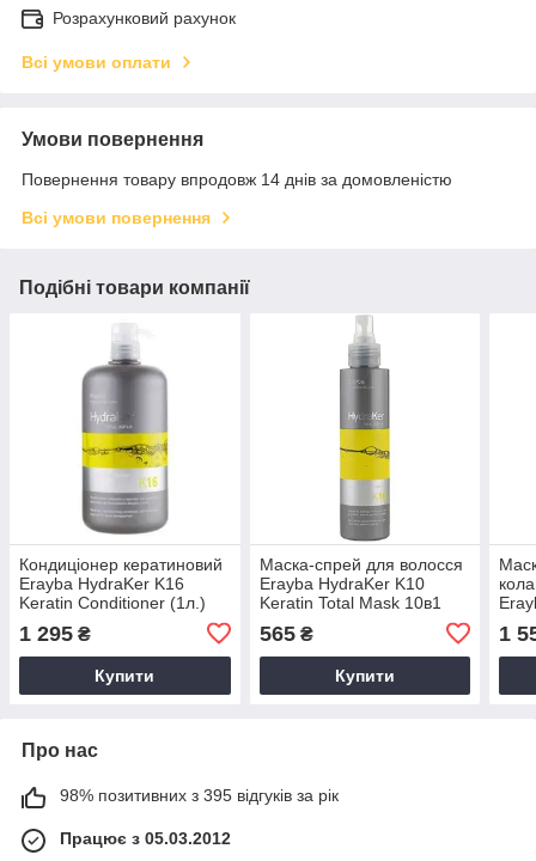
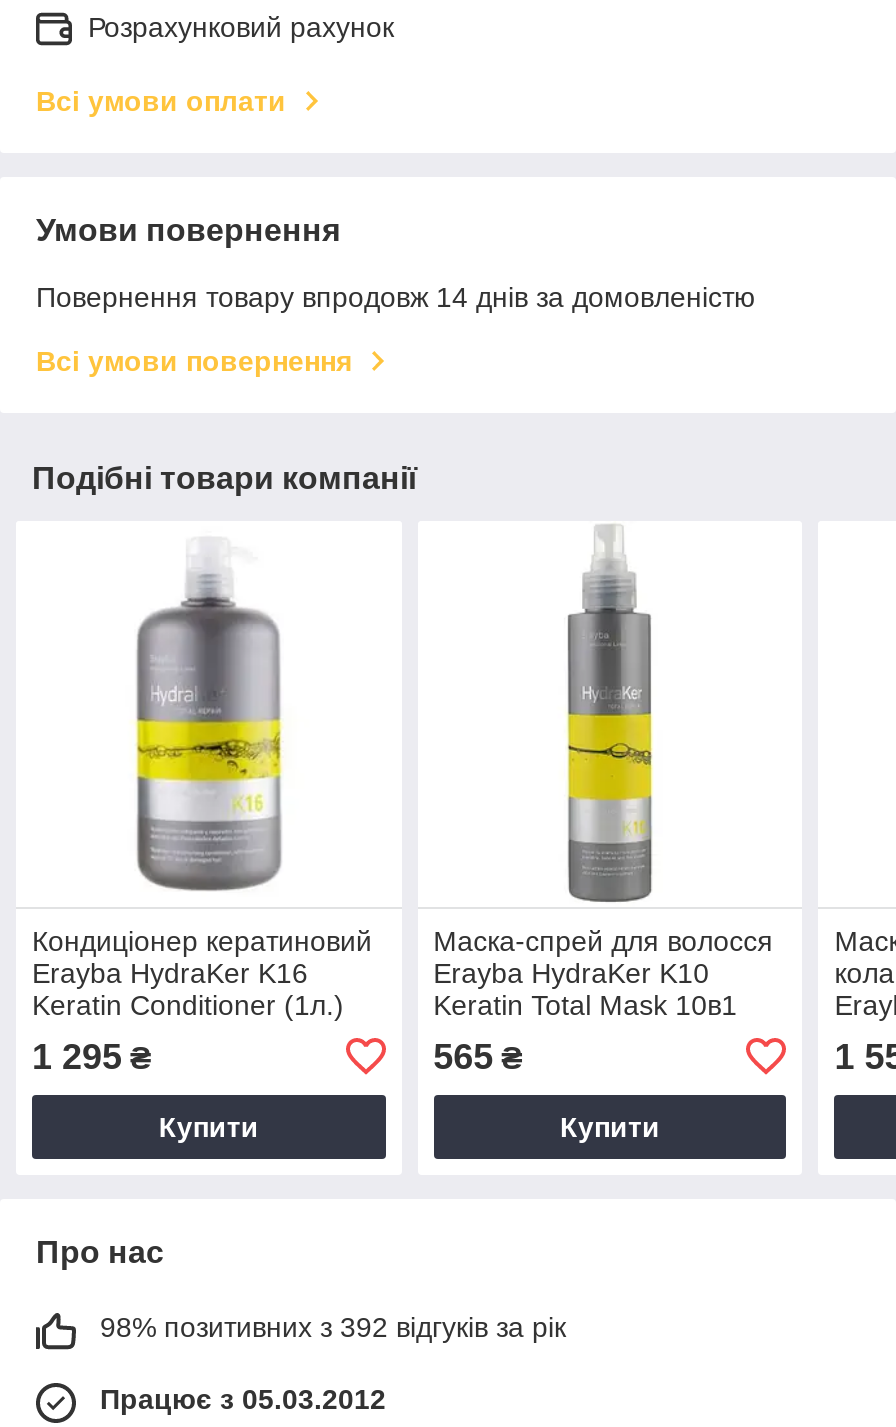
- 98% позитивних з 395 відгуків за рік
+ 98% позитивних з 392 відгуків за рік
